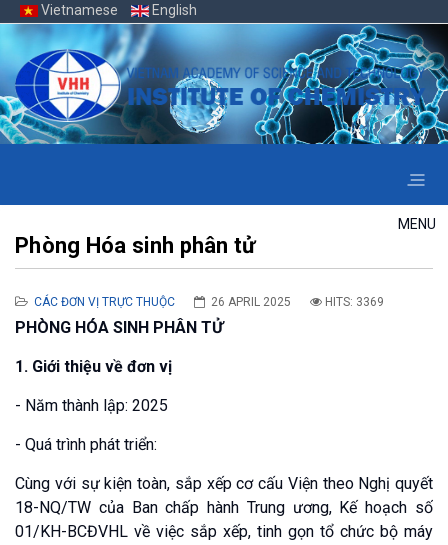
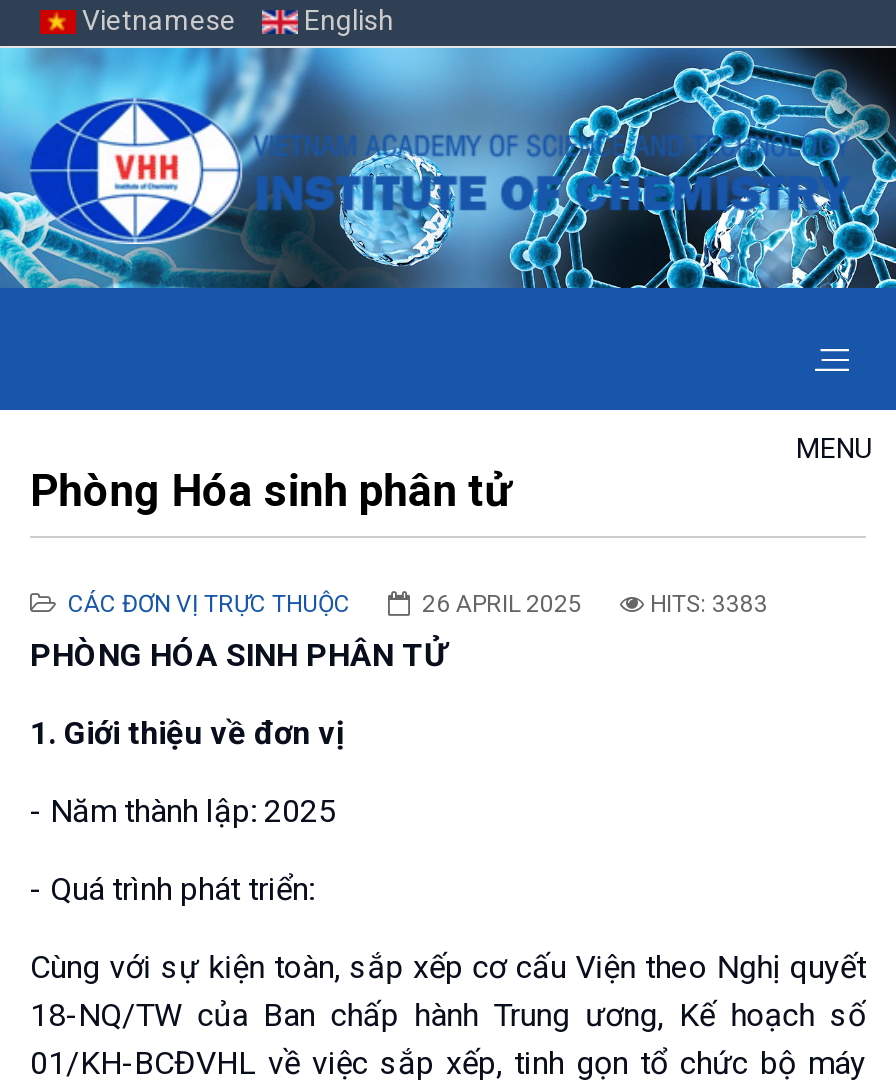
- HITS: 3369
+ HITS: 3383
